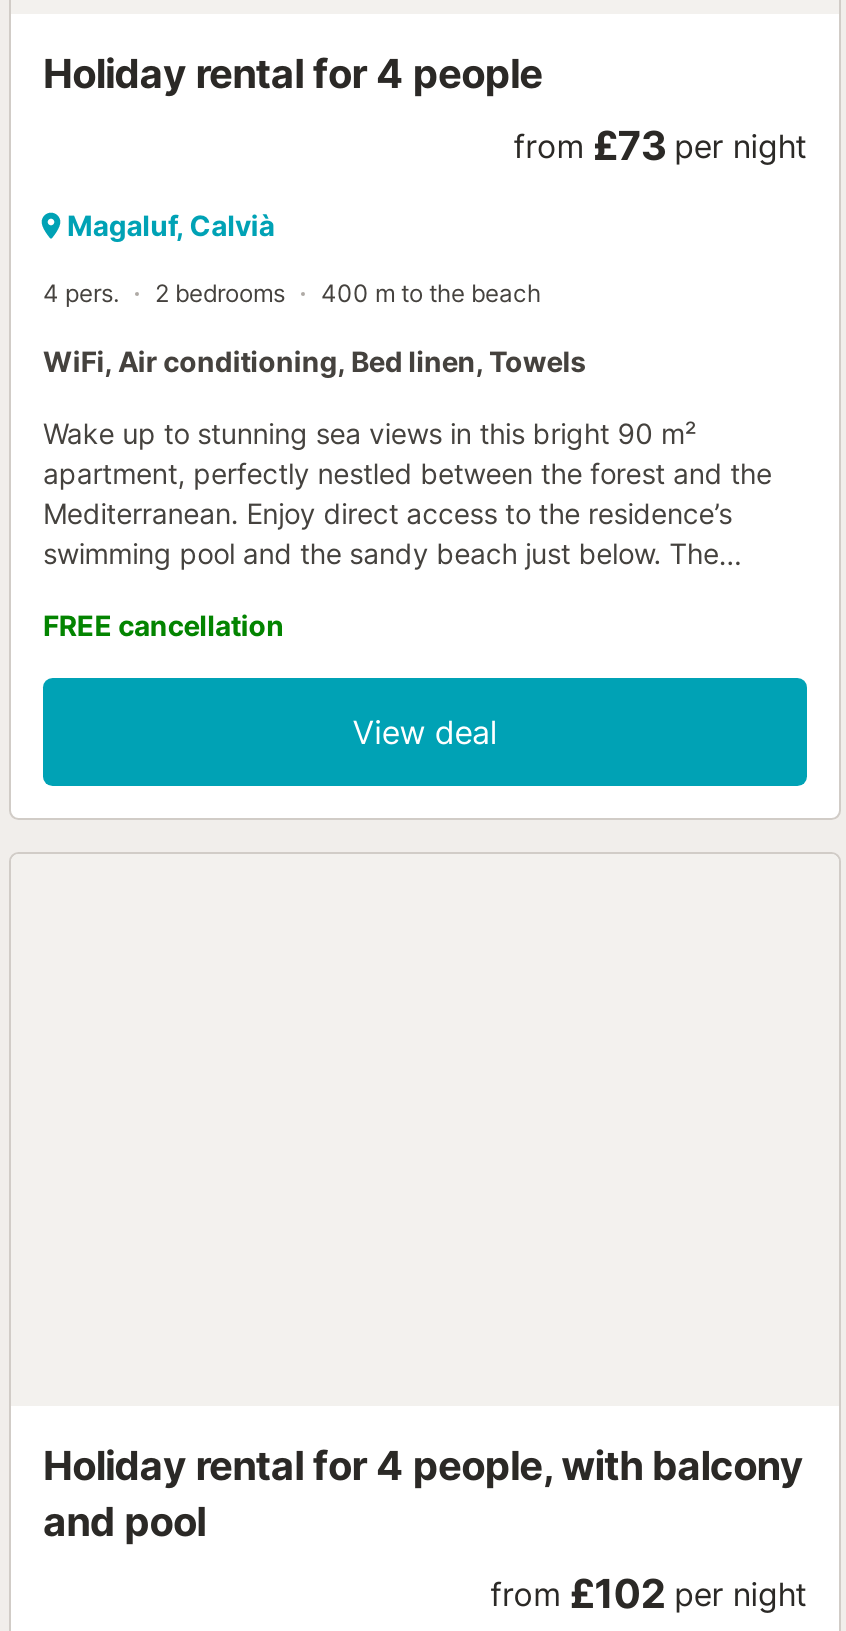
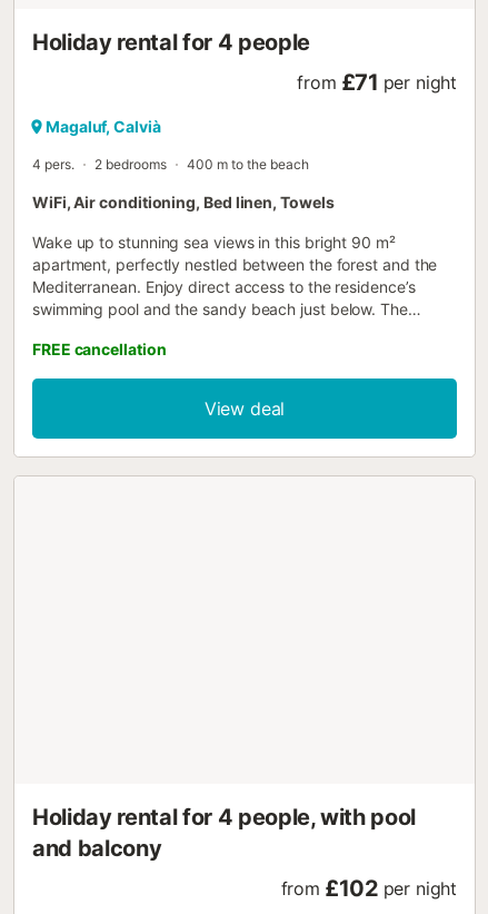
- from £73 per night
+ from £71 per night

- Holiday rental for 4 people, with balcony
+ Holiday rental for 4 people, with pool

- and pool
+ and balcony
